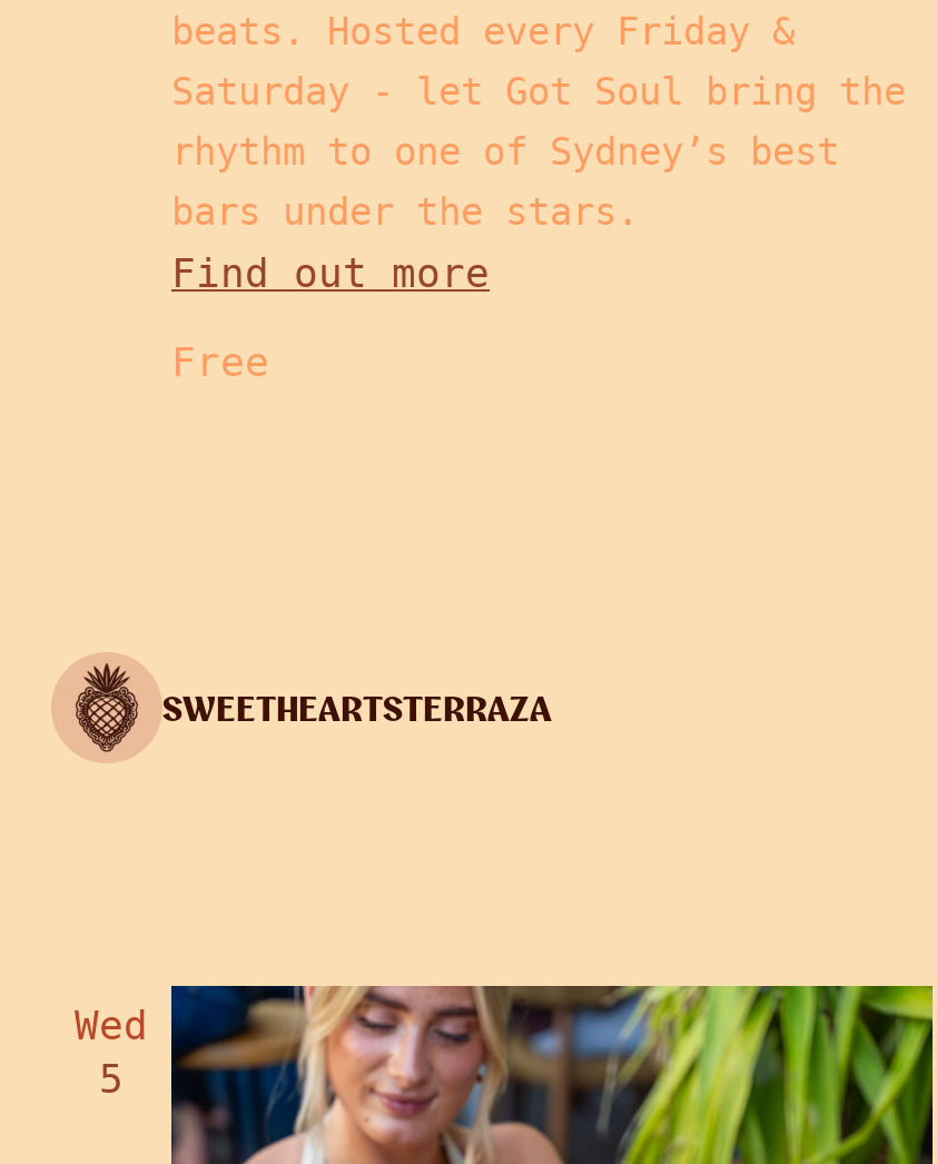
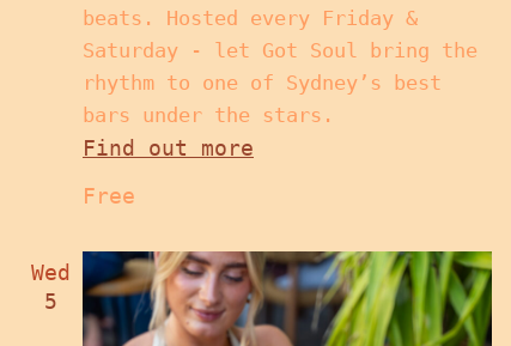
- [image]
- SWEETHEARTSTERRAZA
